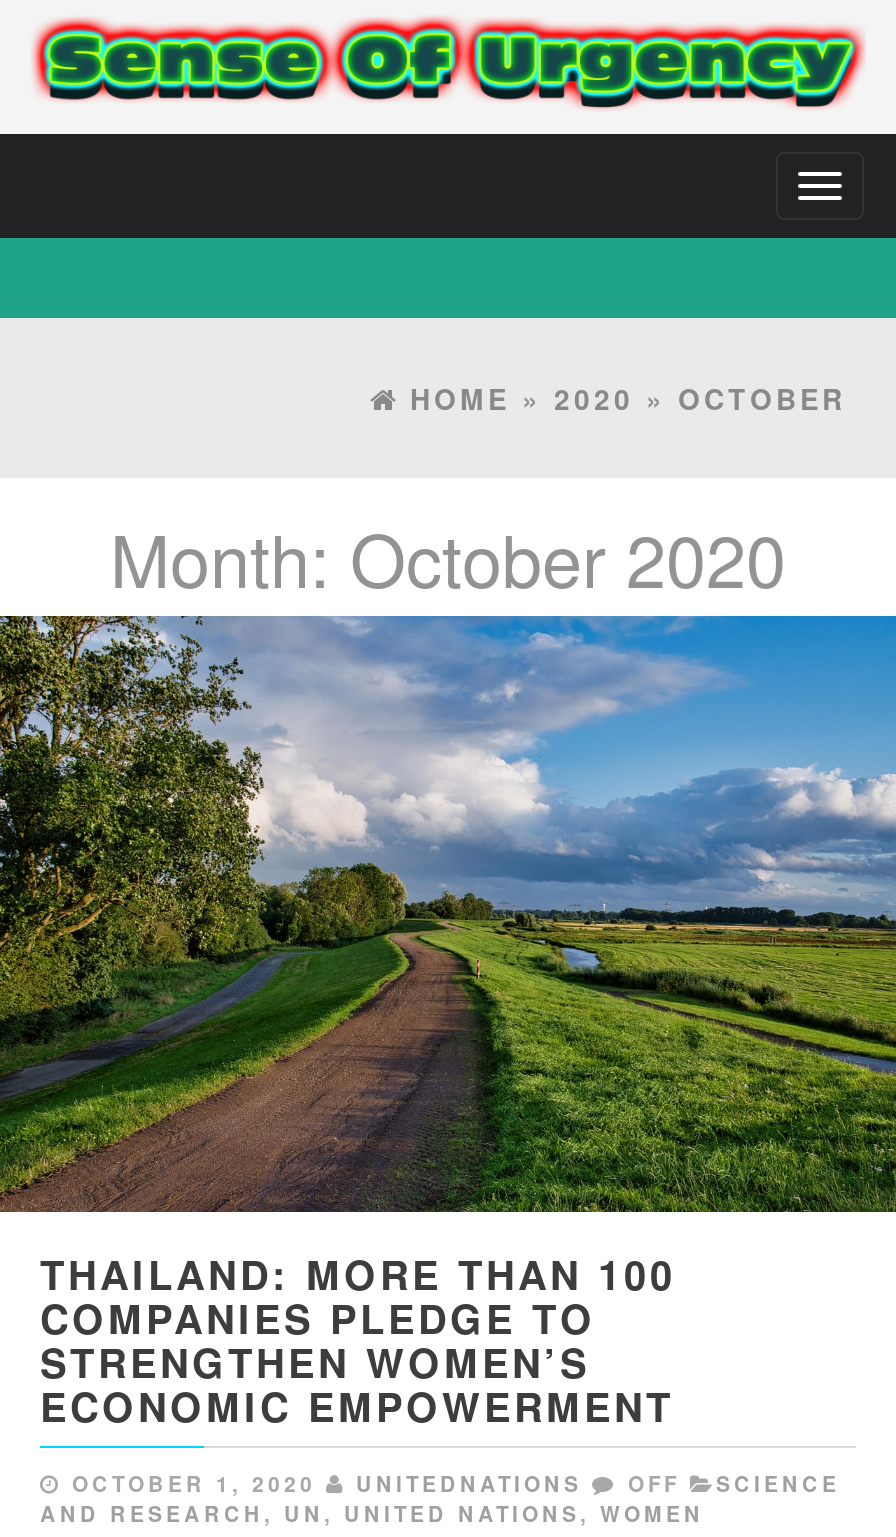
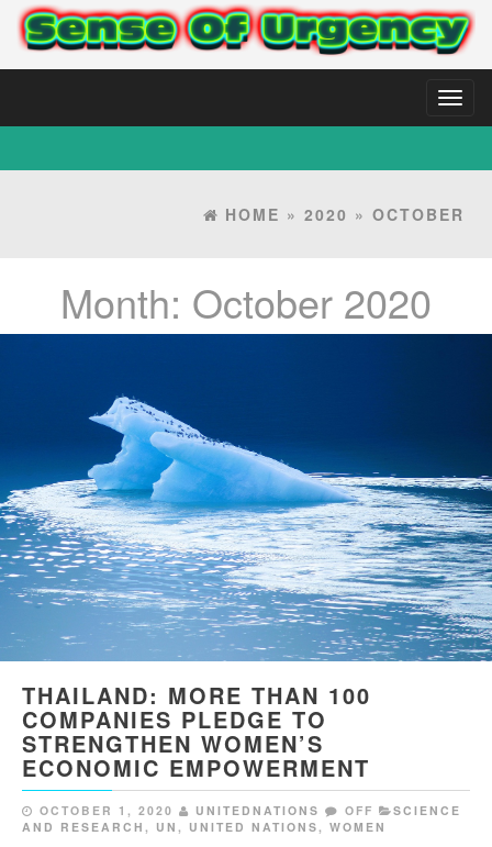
- [image]
+ [image]
